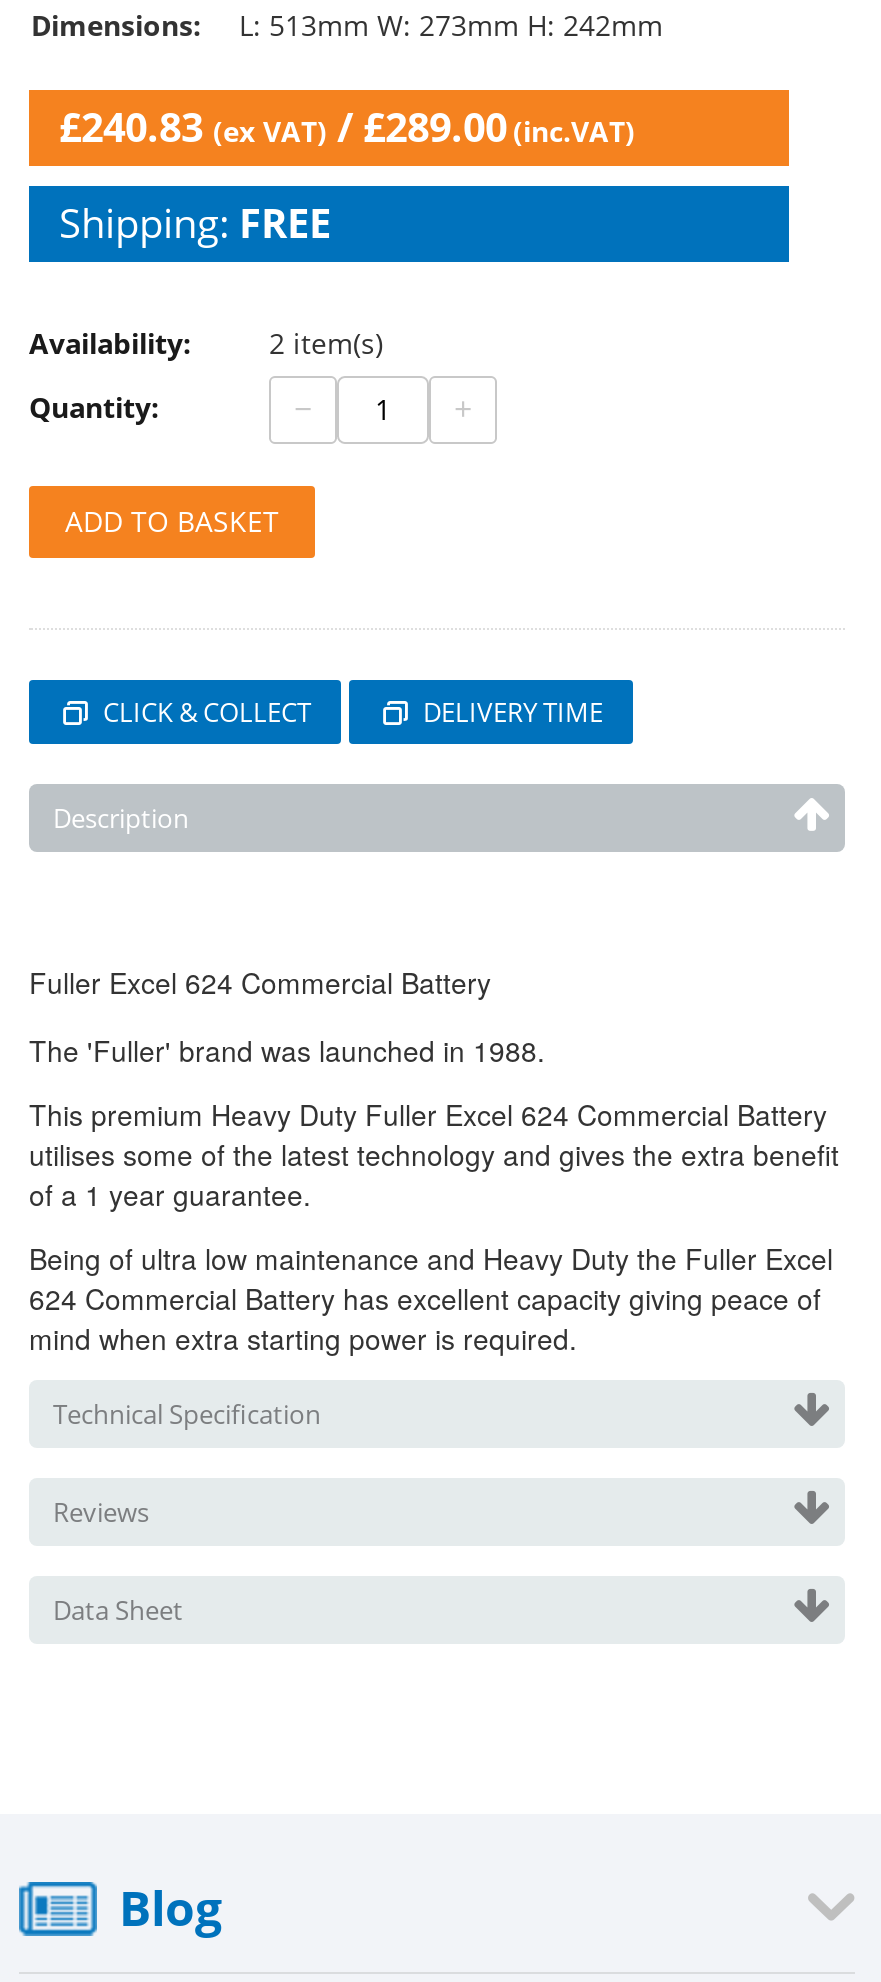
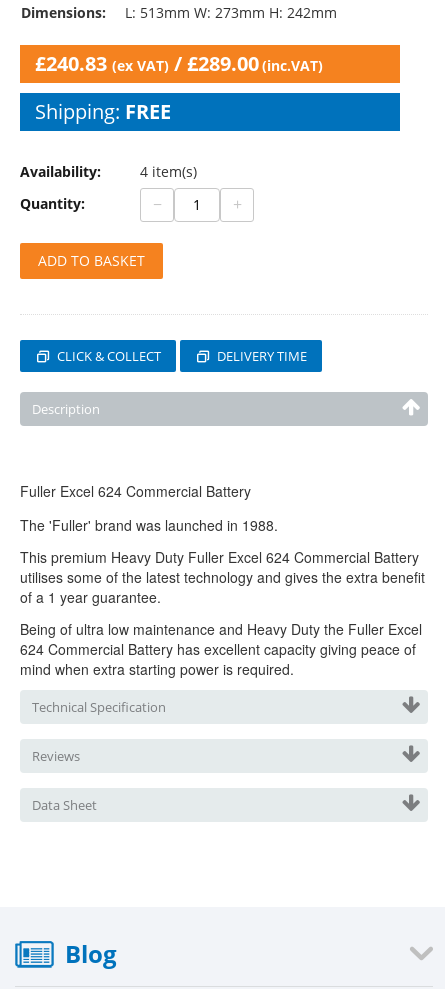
- 2 item(s)
+ 4 item(s)
